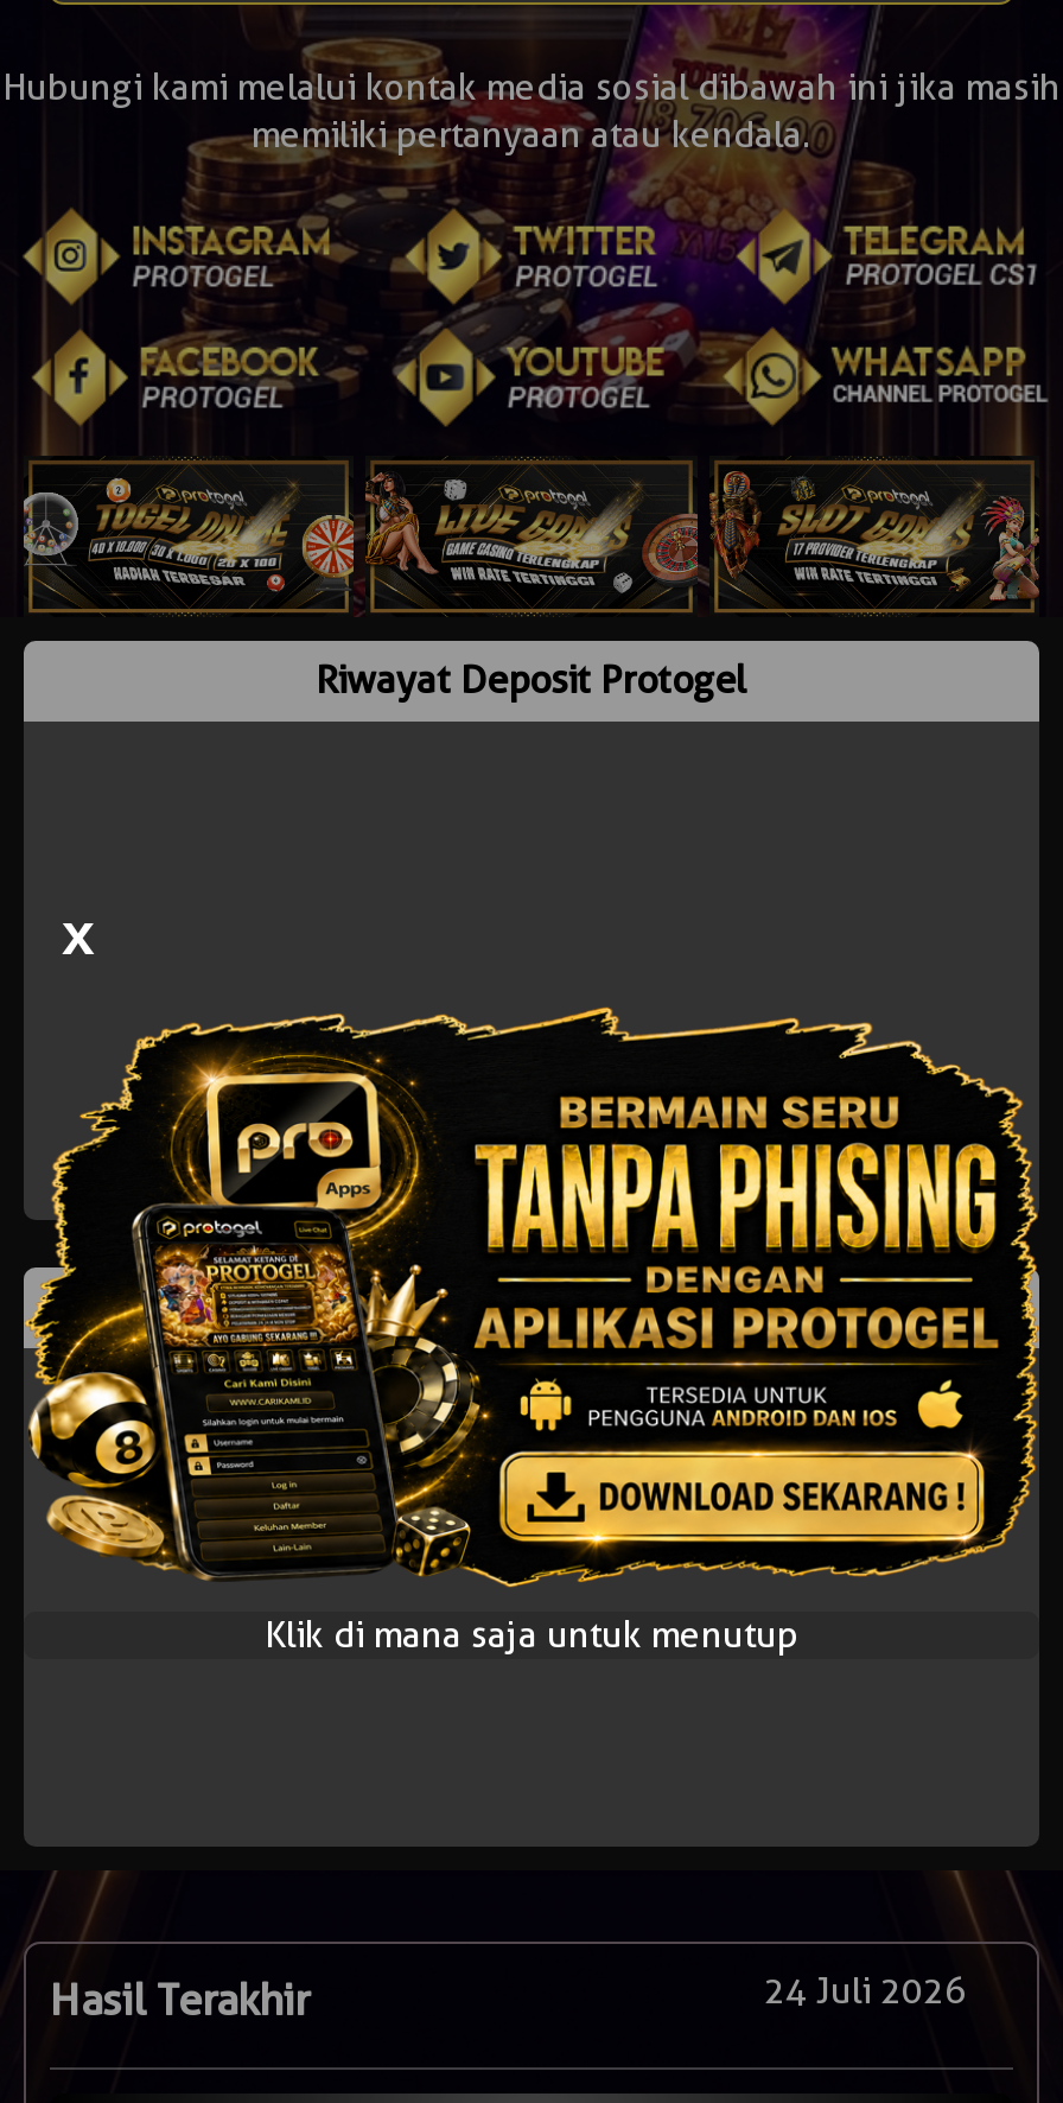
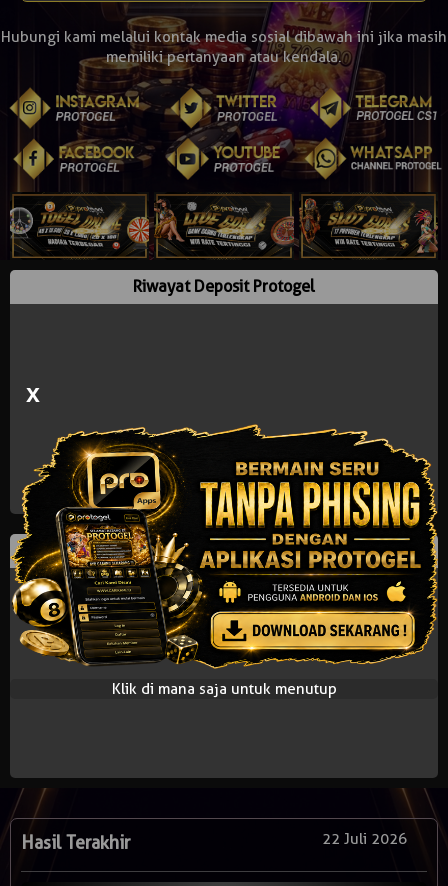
- 24 Juli 2026
+ 22 Juli 2026
